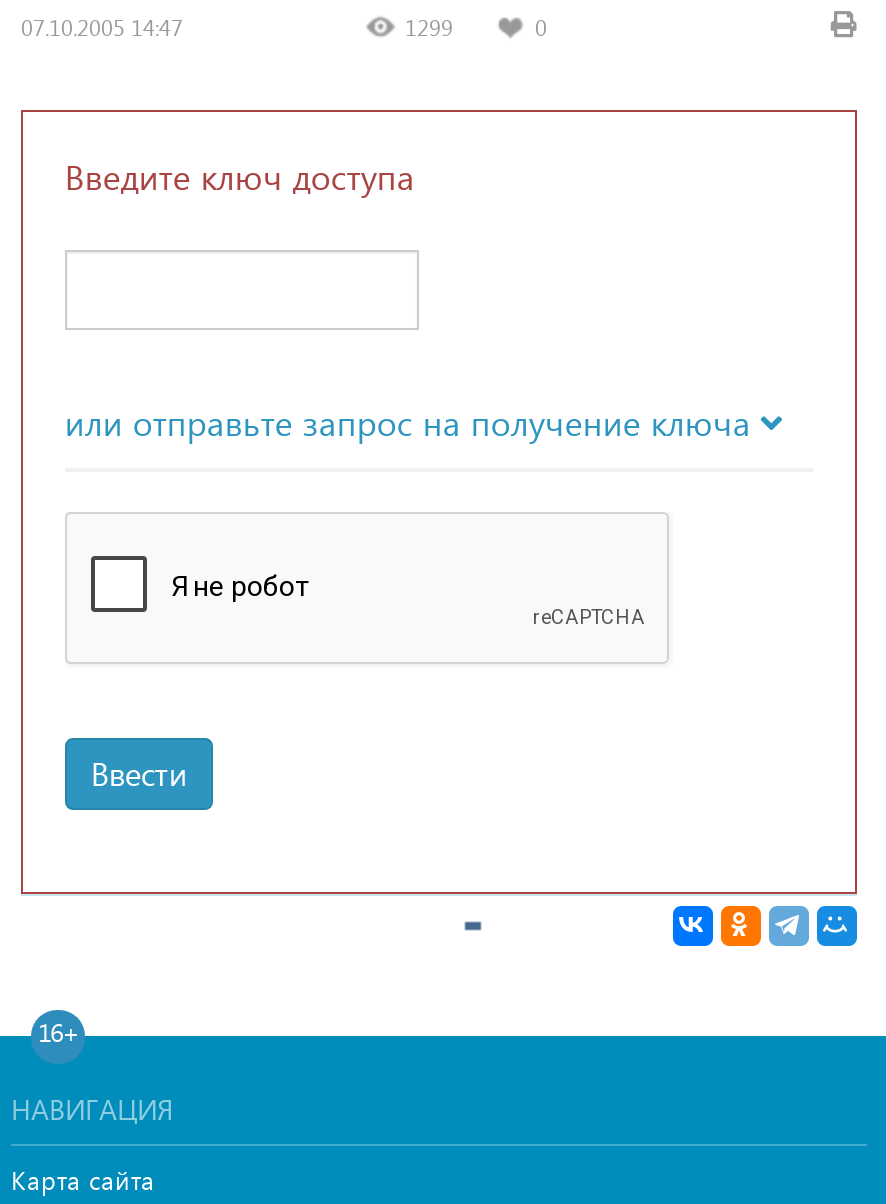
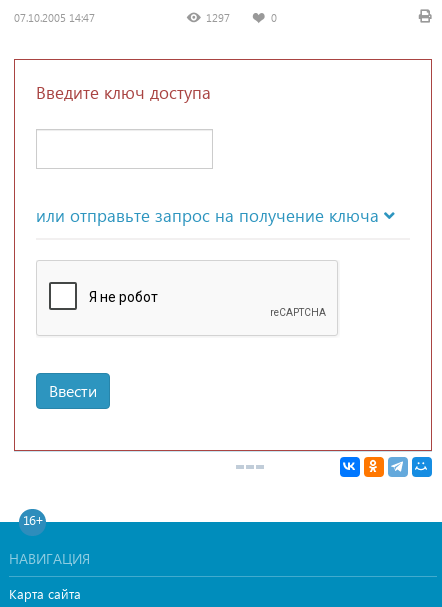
- 1299
+ 1297
